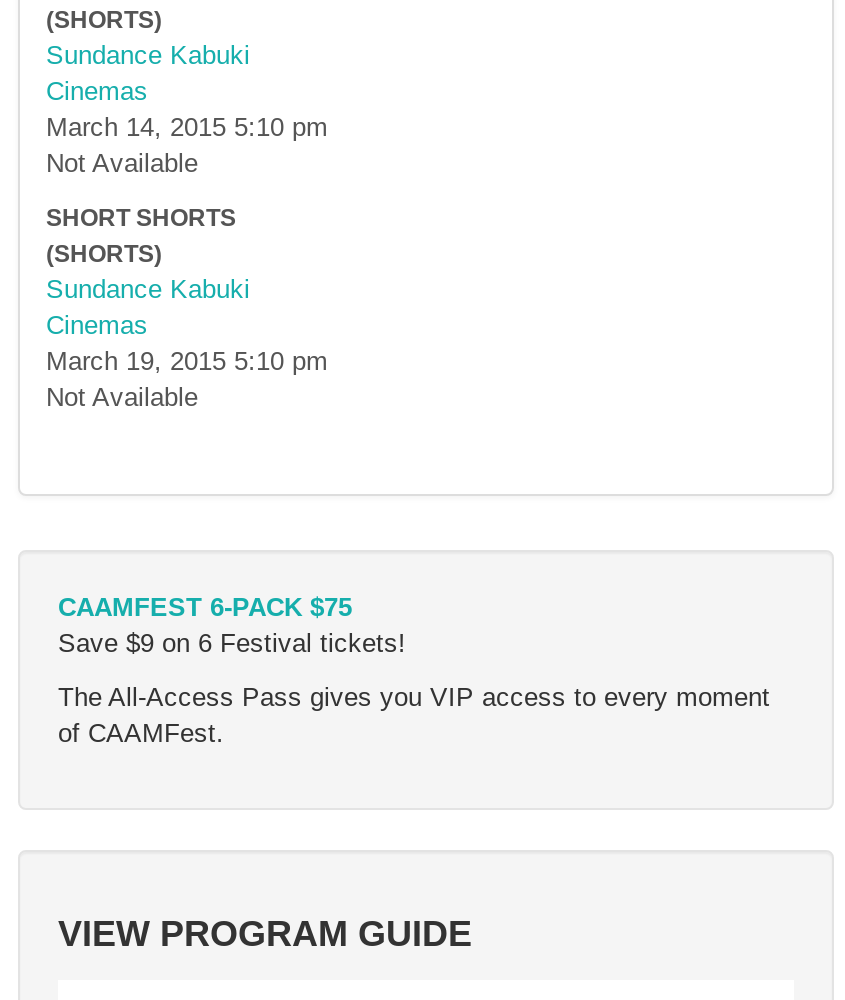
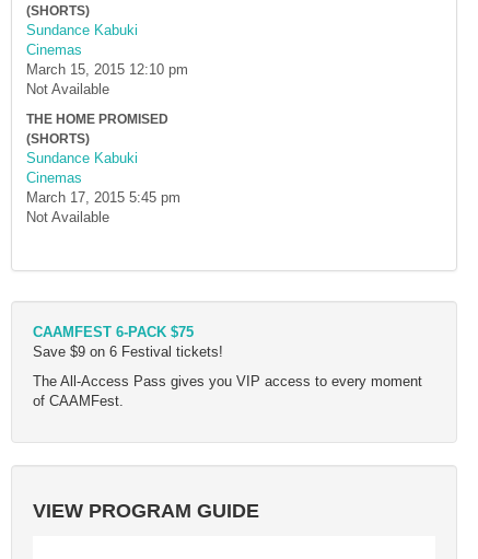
- March 14, 2015 5:10 pm
+ March 15, 2015 12:10 pm

- SHORT SHORTS
+ THE HOME PROMISED

- March 19, 2015 5:10 pm
+ March 17, 2015 5:45 pm
